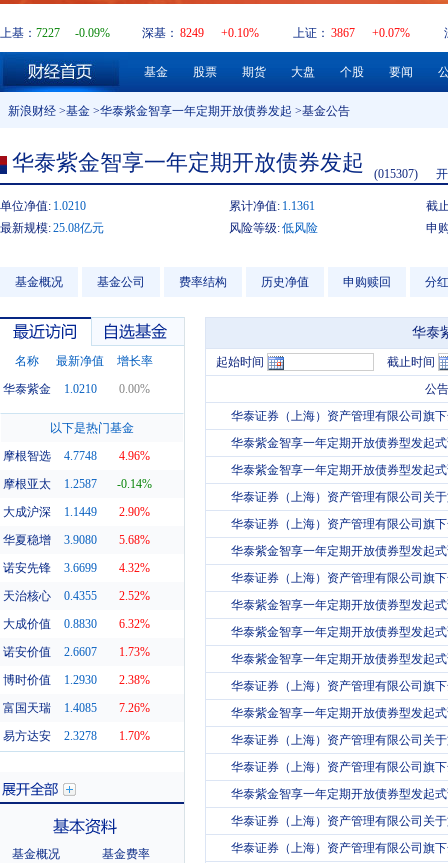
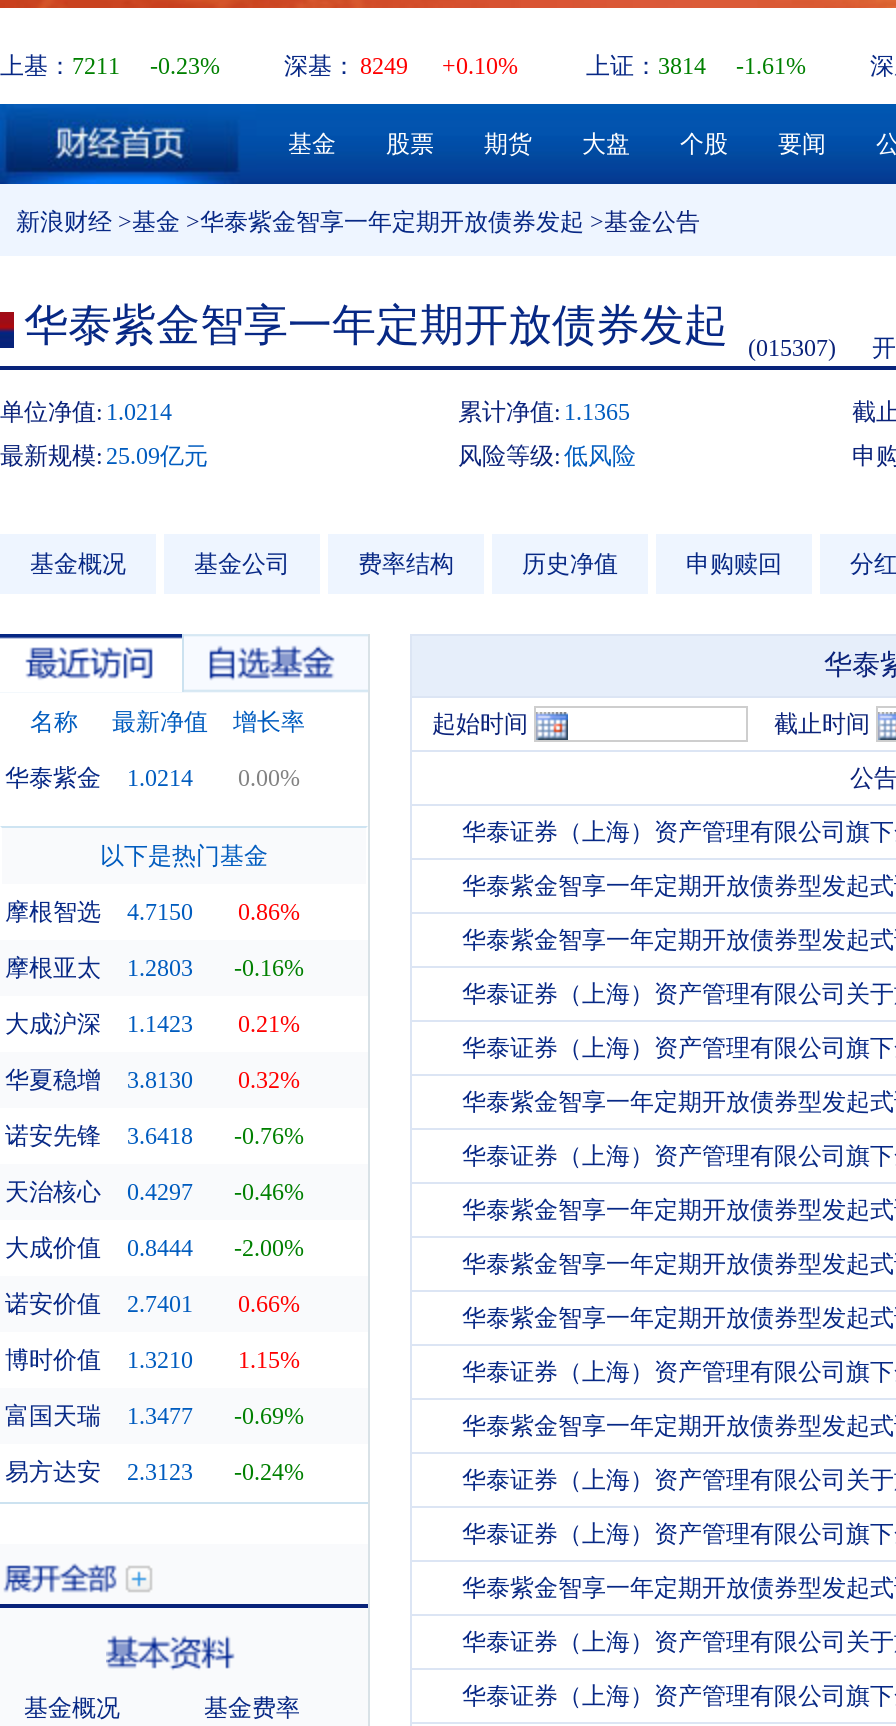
- 上基：7227
+ 上基：7211

- -0.09%
+ -0.23%

- 上证： 3867
+ 上证：3814

- +0.07%
+ -1.61%

- 单位净值: 1.0210
+ 单位净值: 1.0214

- 累计净值: 1.1361
+ 累计净值: 1.1365

- 最新规模: 25.08亿元
+ 最新规模: 25.09亿元

- 华泰紫金 1.0210 0.00%
+ 华泰紫金 1.0214 0.00%

- 4.7748
+ 4.7150

- 4.96%
+ 0.86%

- 1.2587
+ 1.2803

- -0.14%
+ -0.16%

- 1.1449
+ 1.1423

- 2.90%
+ 0.21%

- 3.9080
+ 3.8130

- 5.68%
+ 0.32%

- 3.6699
+ 3.6418

- 4.32%
+ -0.76%

- 0.4355
+ 0.4297

- 2.52%
+ -0.46%

- 0.8830
+ 0.8444

- 6.32%
+ -2.00%

- 2.6607
+ 2.7401

- 1.73%
+ 0.66%

- 1.2930
+ 1.3210

- 2.38%
+ 1.15%

- 1.4085
+ 1.3477

- 7.26%
+ -0.69%

- 2.3278
+ 2.3123

- 1.70%
+ -0.24%
